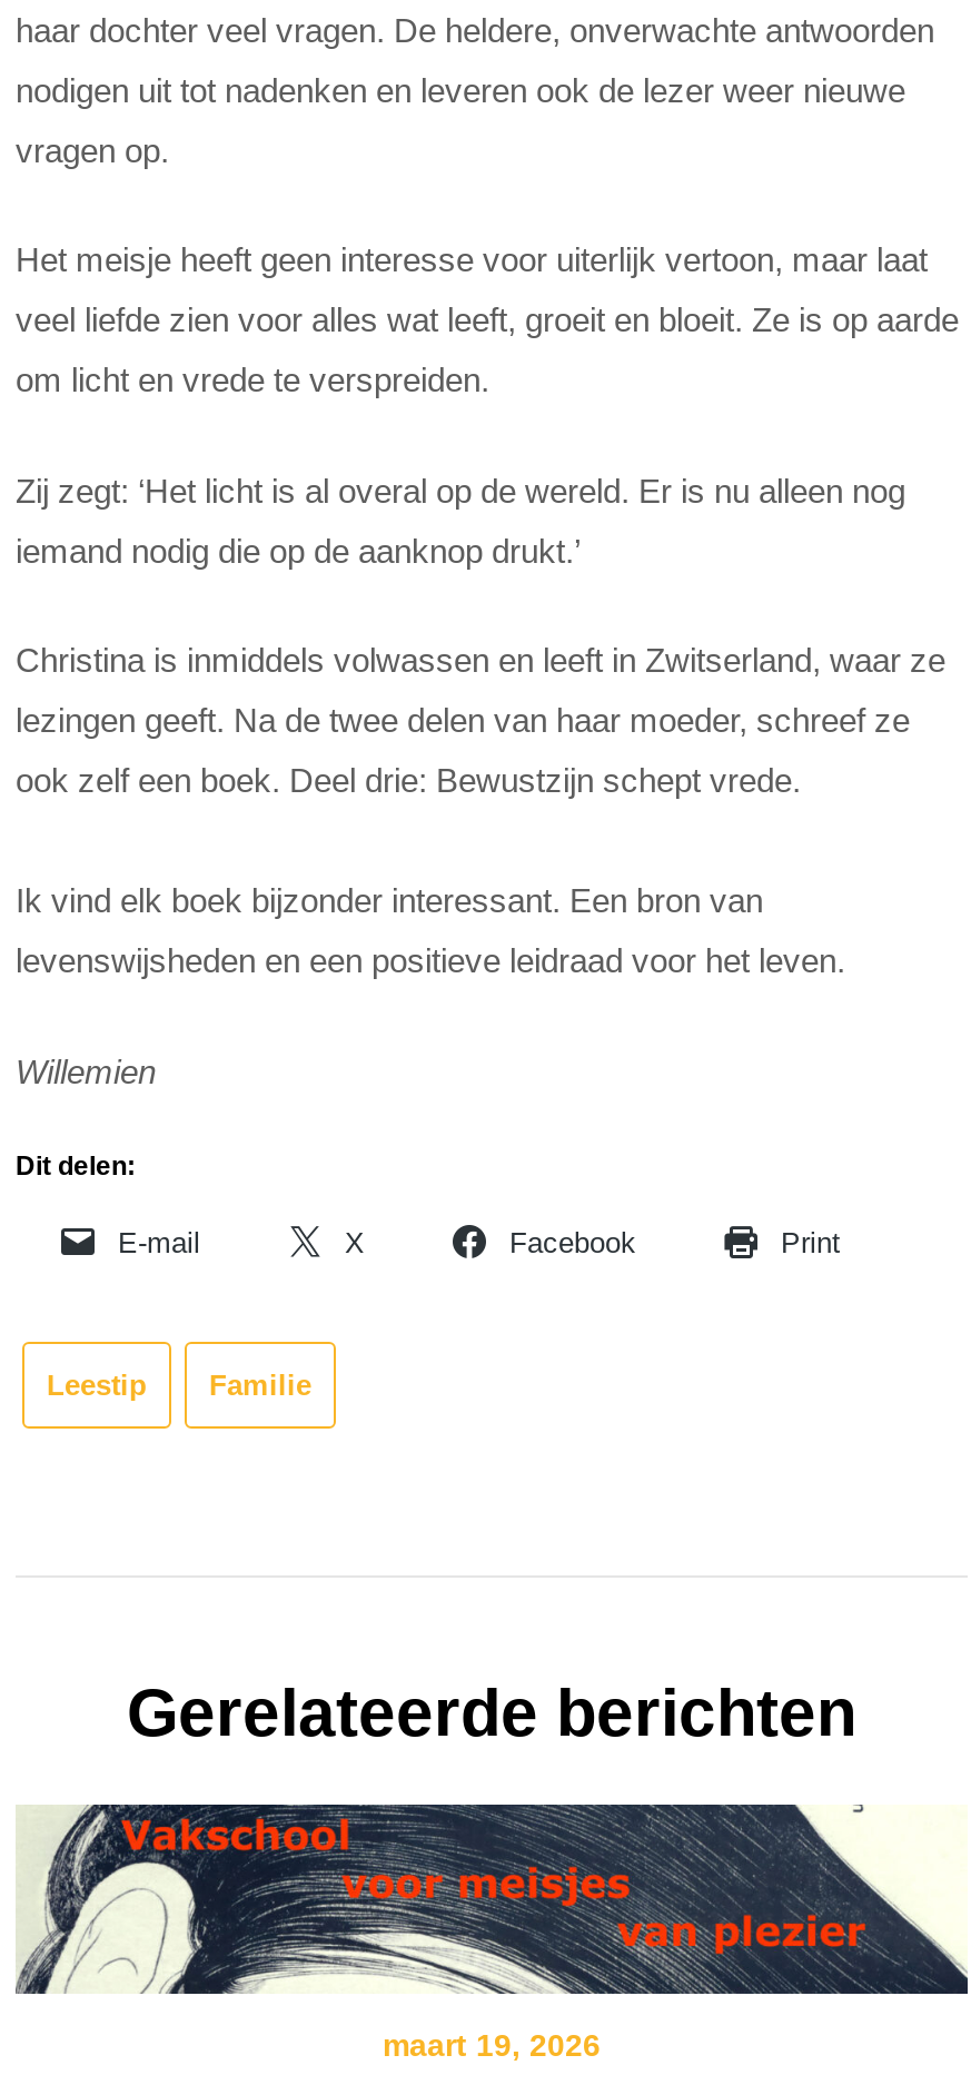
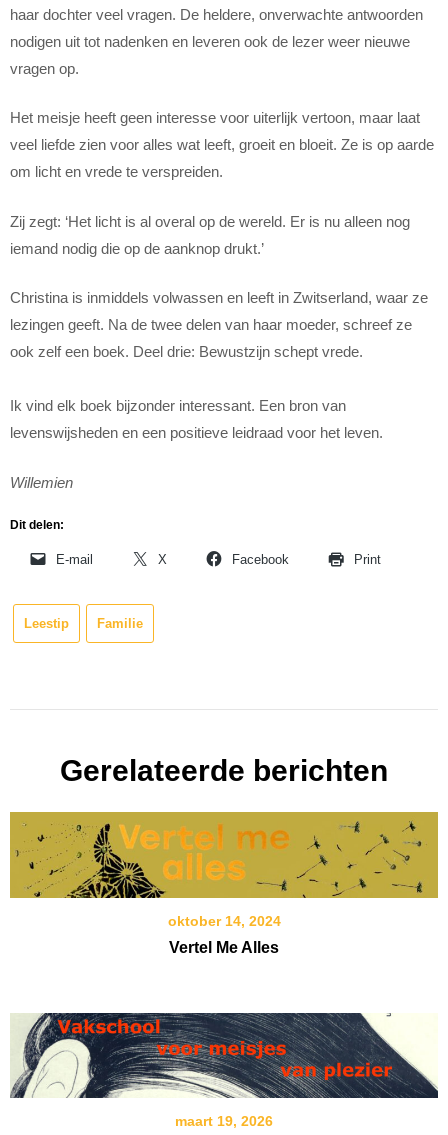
+ [image]
+ oktober 14, 2024
+ Vertel Me Alles
